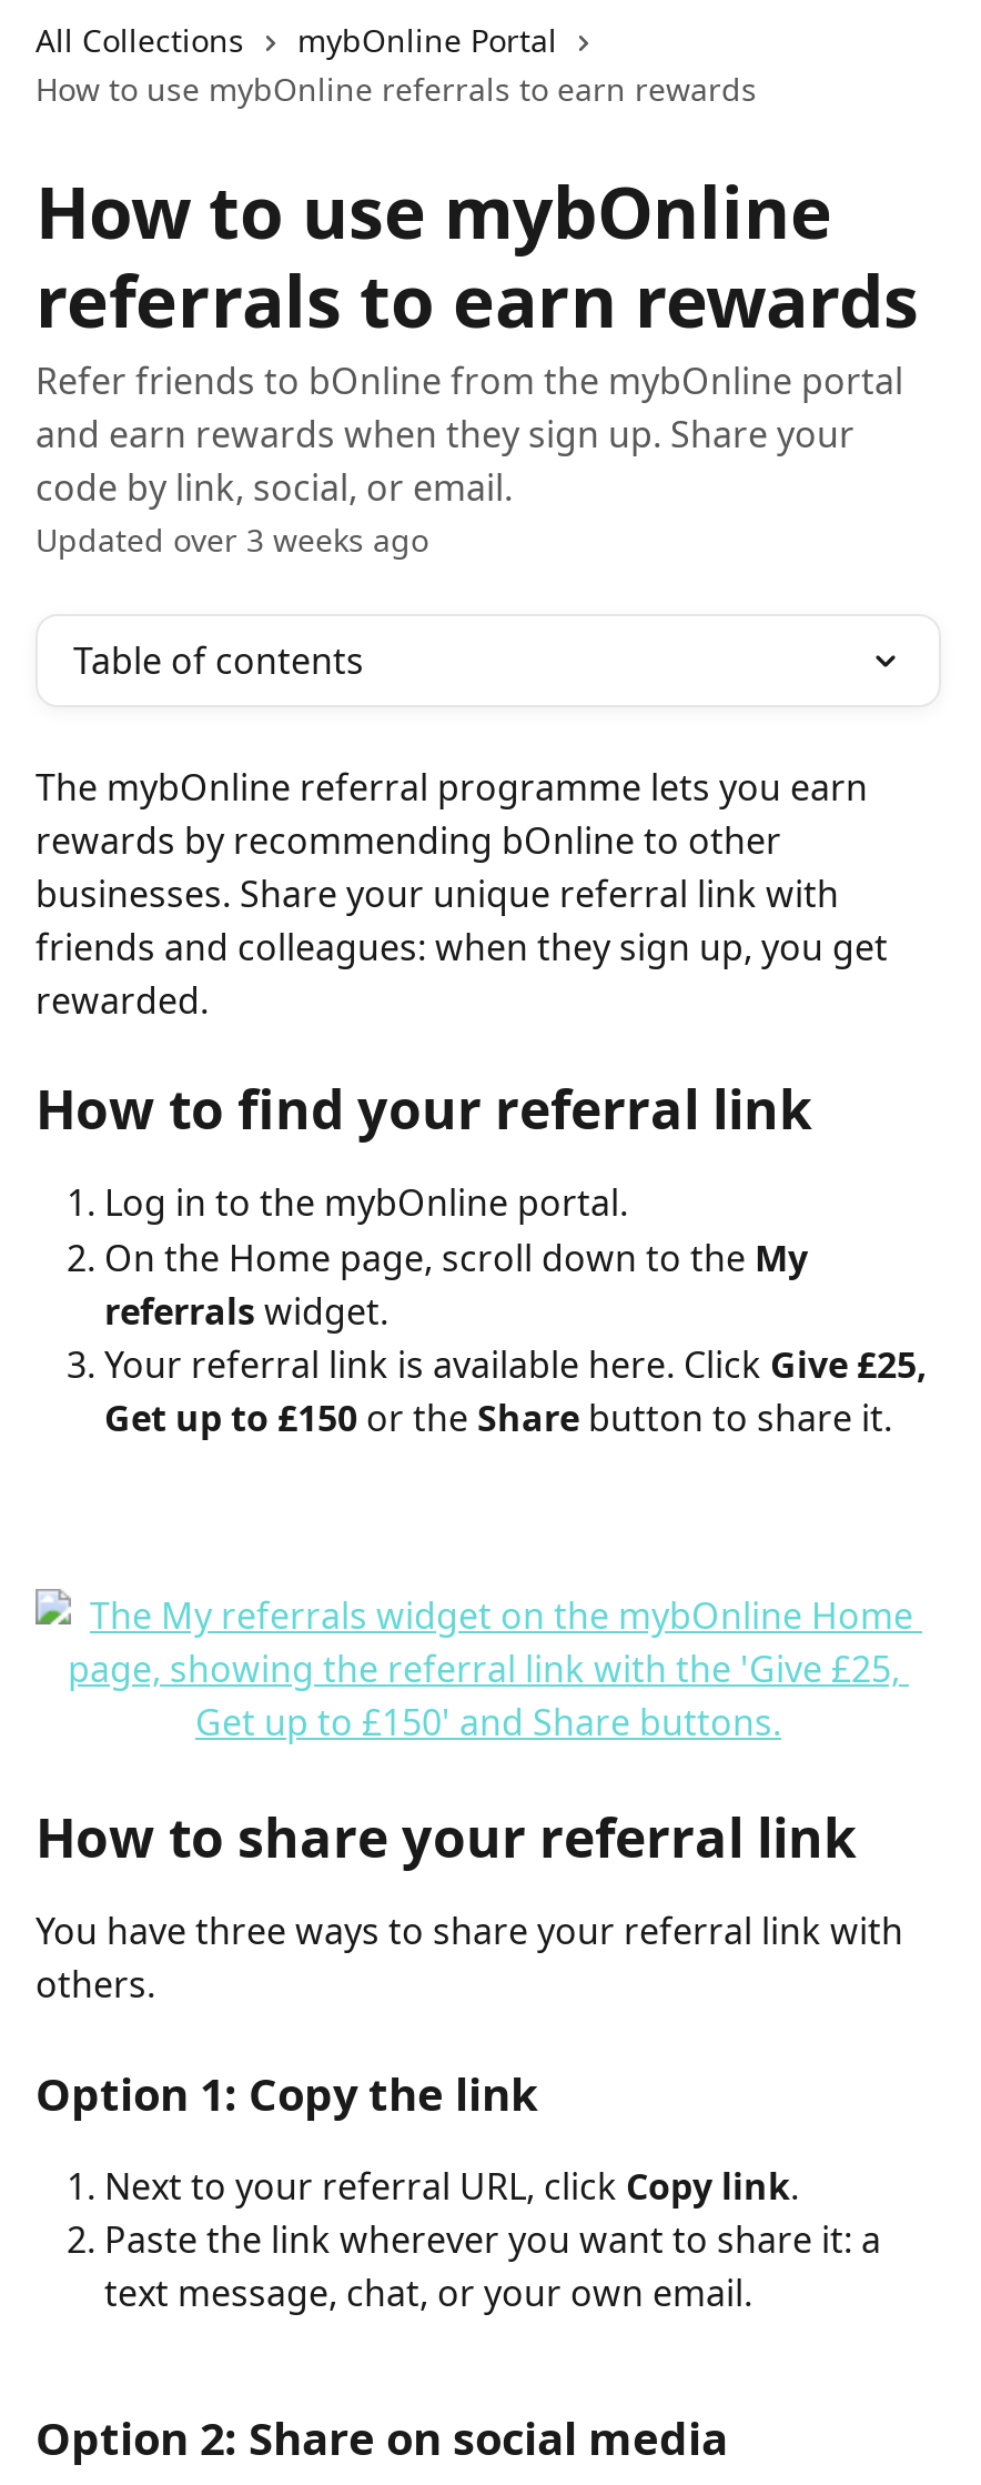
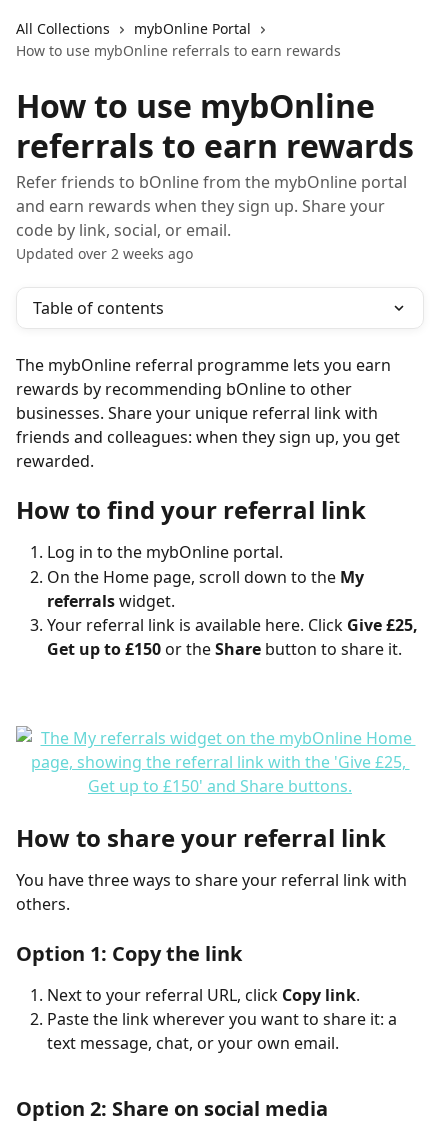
- Updated over 3 weeks ago
+ Updated over 2 weeks ago
